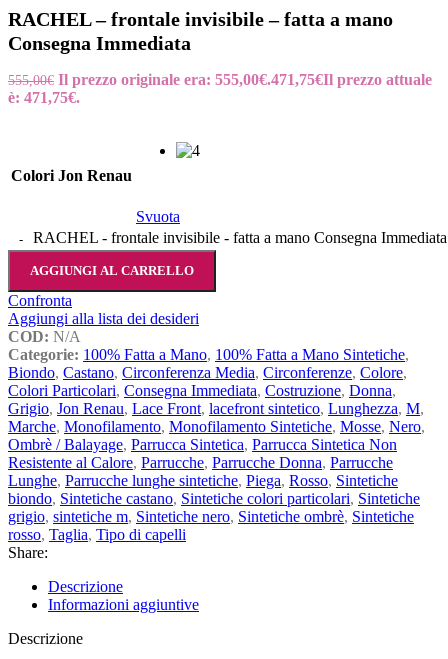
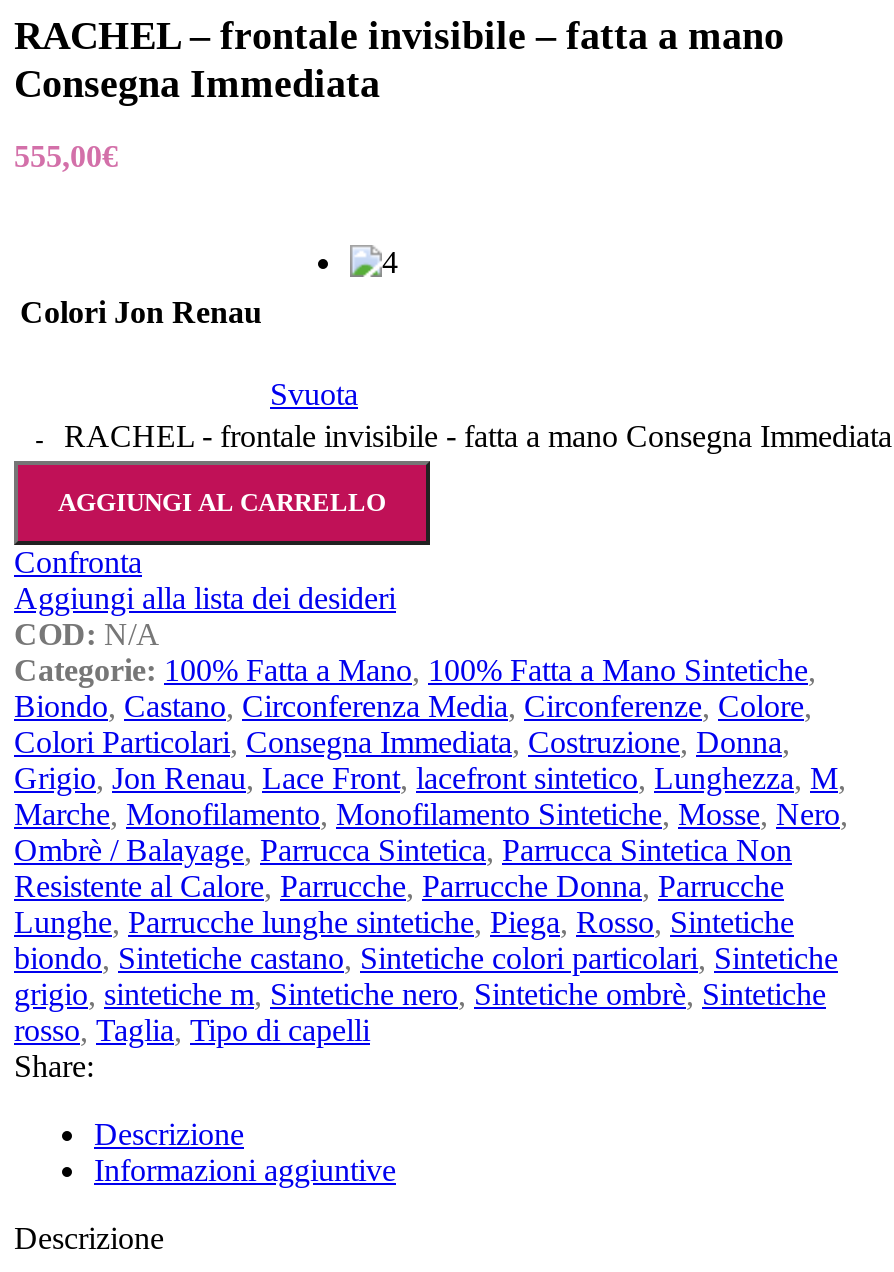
- 555,00€ Il prezzo originale era: 555,00€.471,75€Il prezzo attuale
- è: 471,75€.
+ 555,00€
